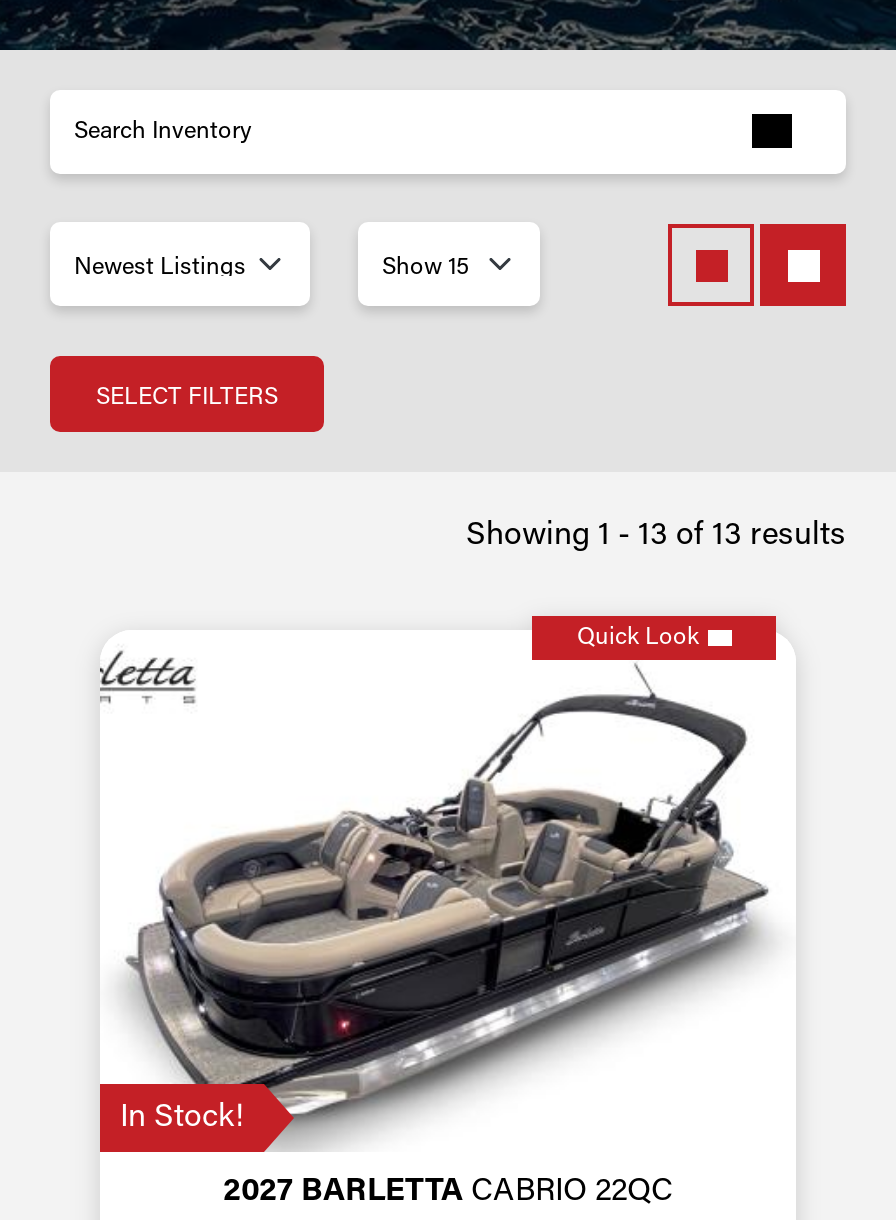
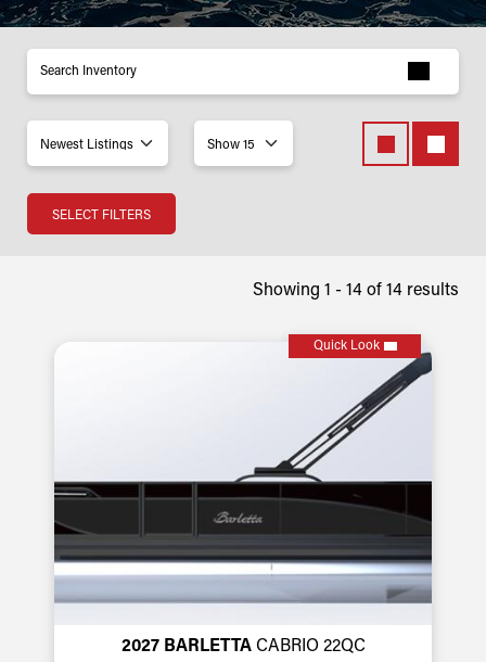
- Showing 1 - 13 of 13 results
+ Showing 1 - 14 of 14 results

- [image]
+ [image]

- In Stock!
